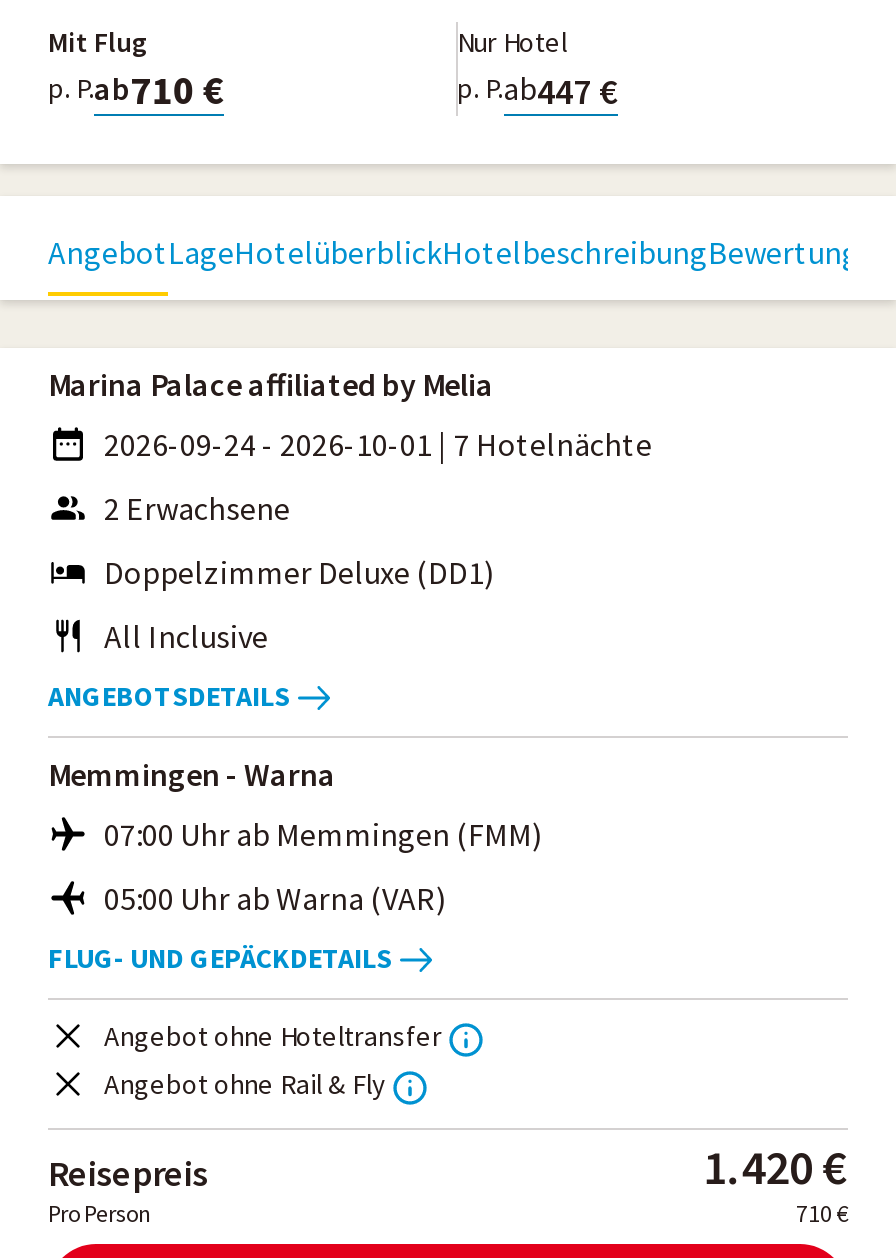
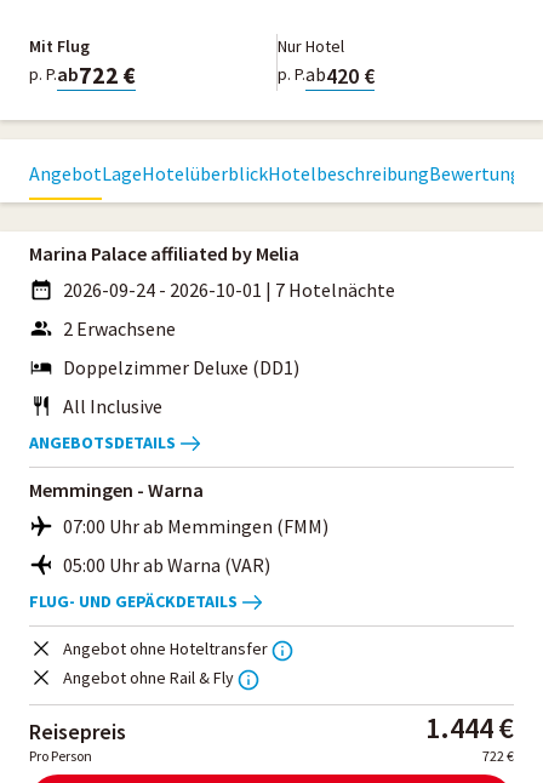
- p. P.ab710 €
+ p. P.ab722 €

- p. P.ab447 €
+ p. P.ab420 €

- 1.420 €
+ 1.444 €

- 710 €
+ 722 €
